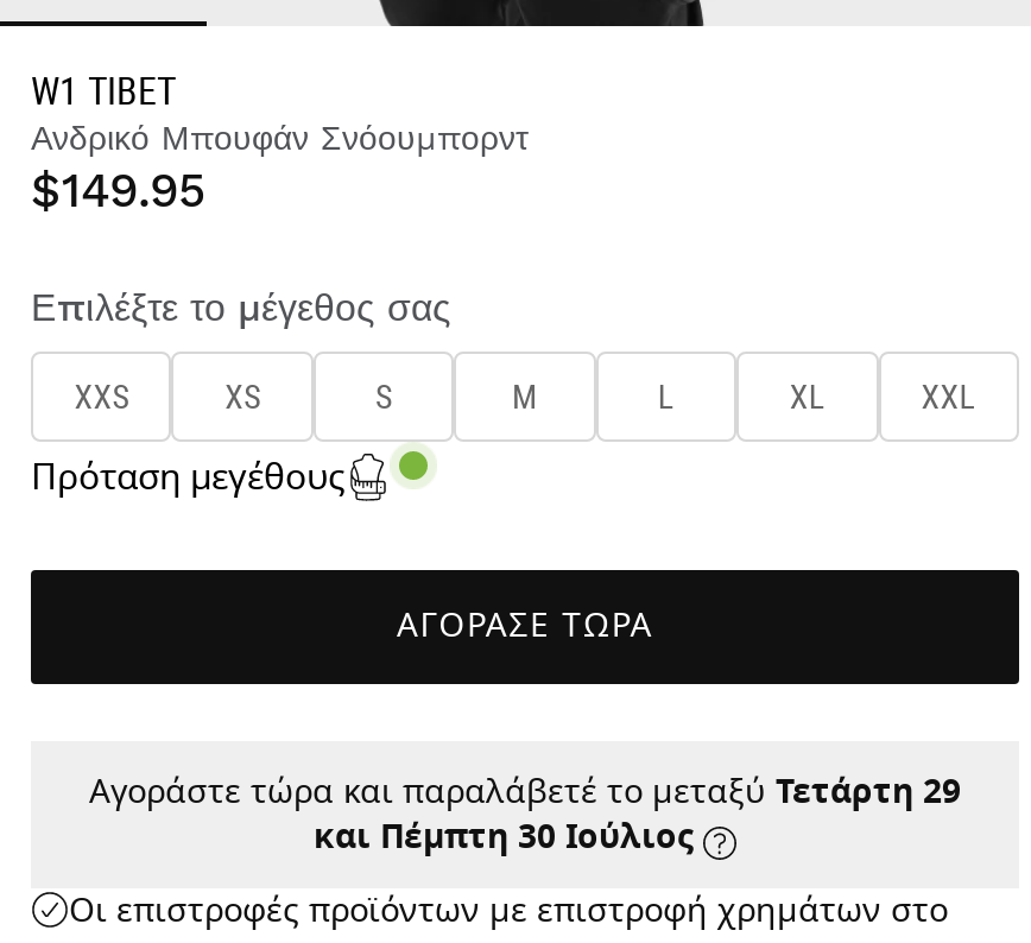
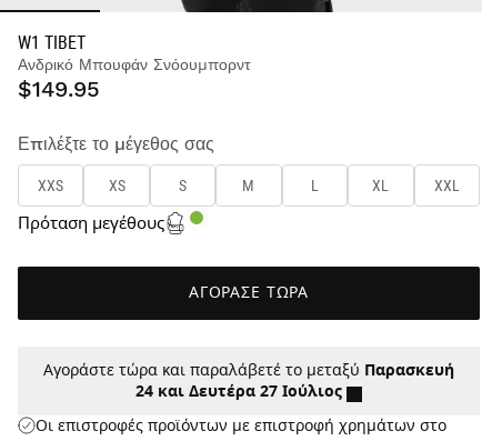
- Αγοράστε τώρα και παραλάβετέ το μεταξύ Τετάρτη 29
- και Πέμπτη 30 Ιούλιος
+ Αγοράστε τώρα και παραλάβετέ το μεταξύ Παρασκευή
+ 24 και Δευτέρα 27 Ιούλιος
